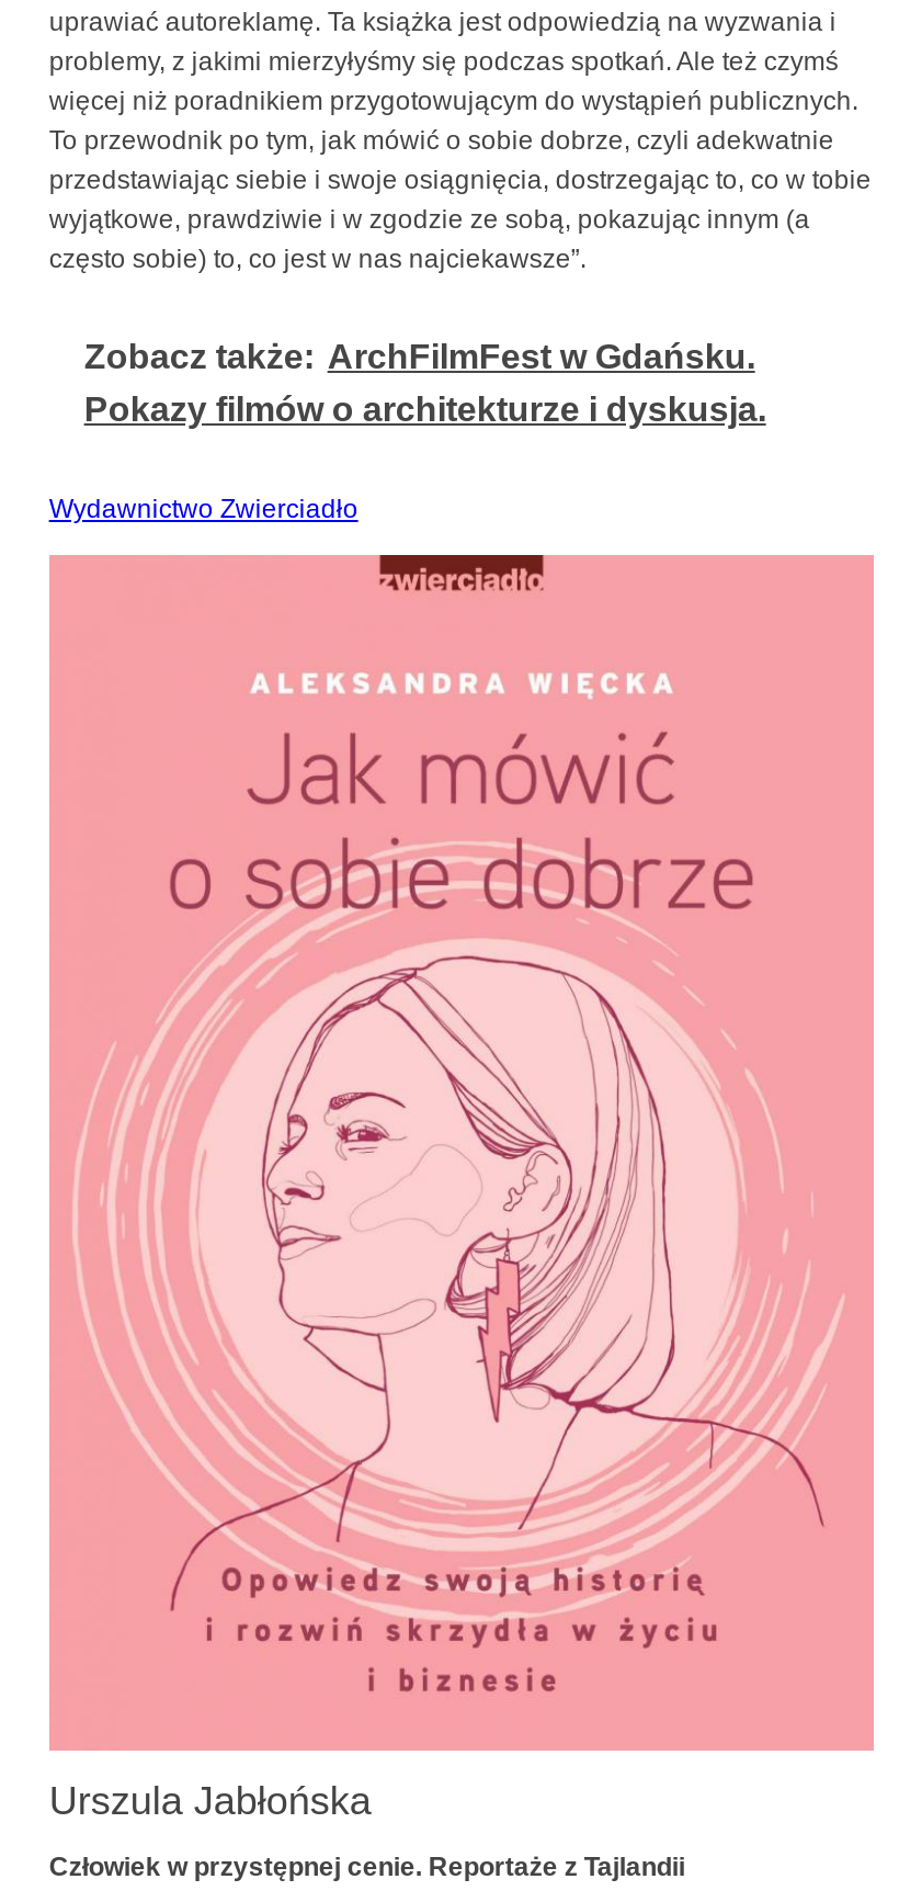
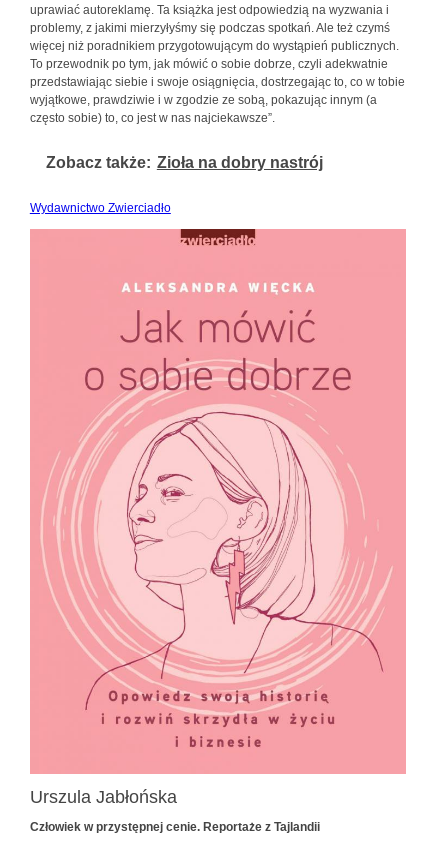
- Zobacz także: ArchFilmFest w Gdańsku.
- Pokazy filmów o architekturze i dyskusja.
+ Zobacz także: Zioła na dobry nastrój
